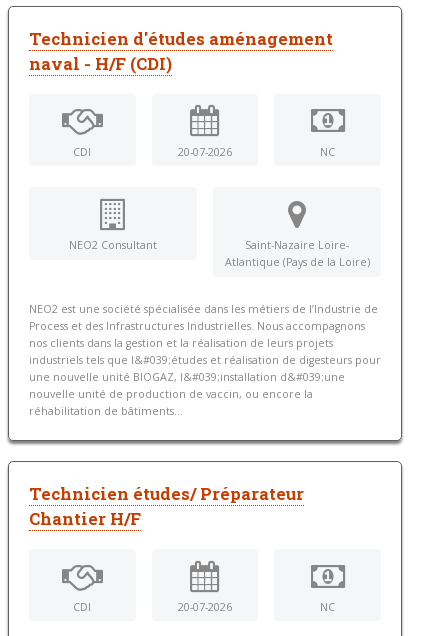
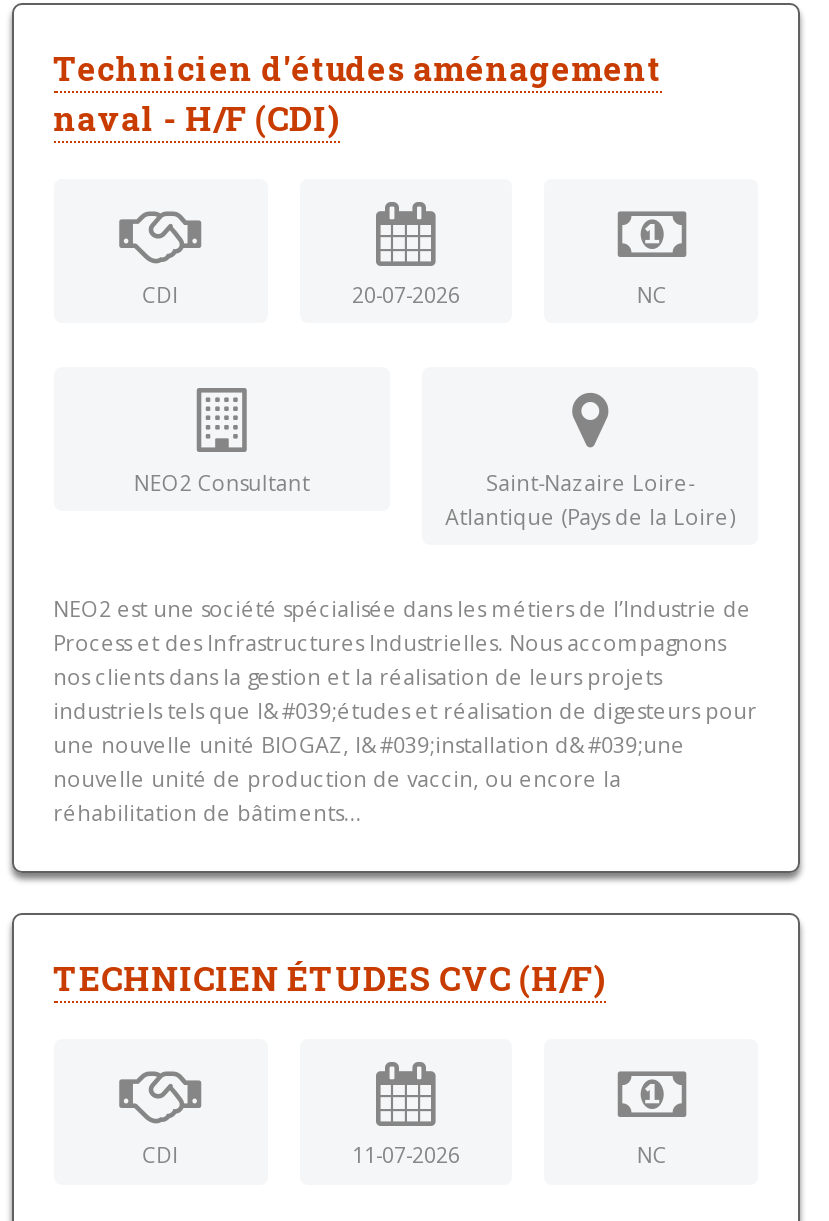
- Technicien études/ Préparateur
- Chantier H/F
+ TECHNICIEN ÉTUDES CVC (H/F)

- 20-07-2026
+ 11-07-2026
